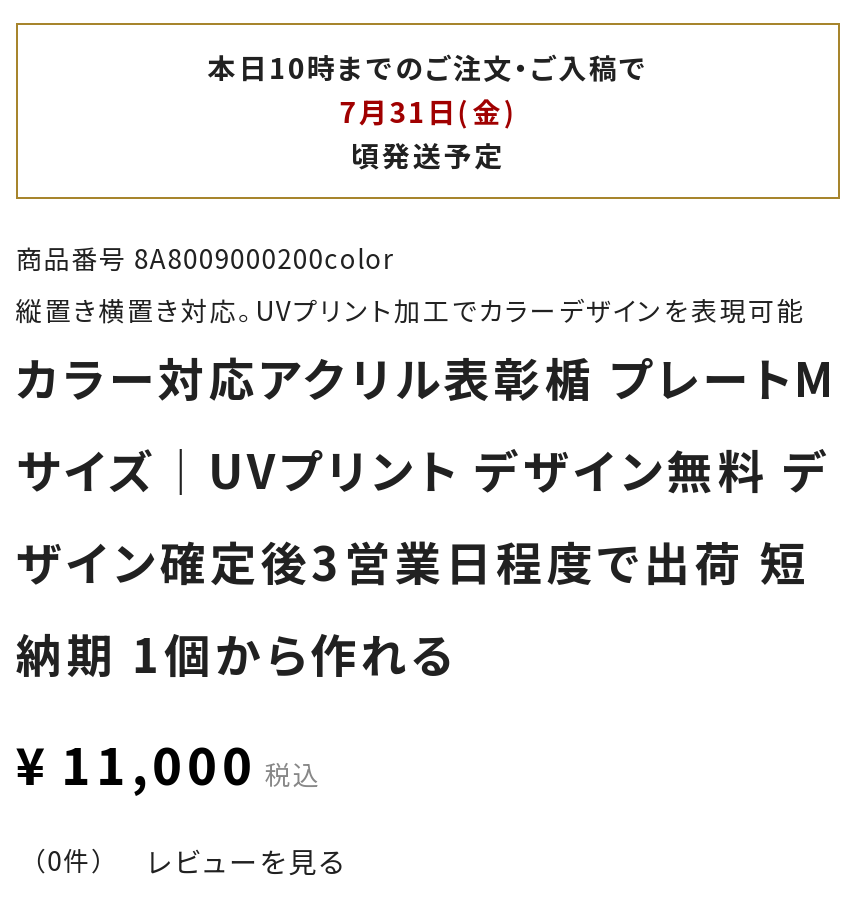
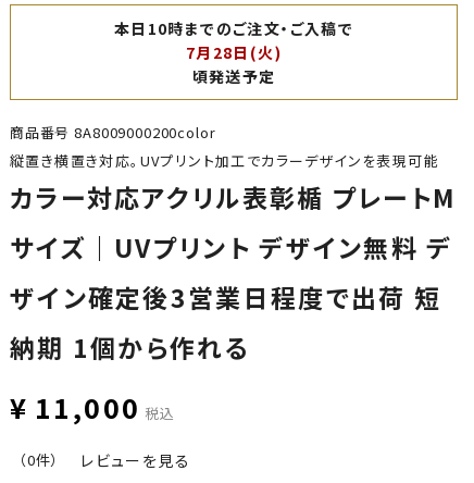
- 7月31日(金)
+ 7月28日(火)
